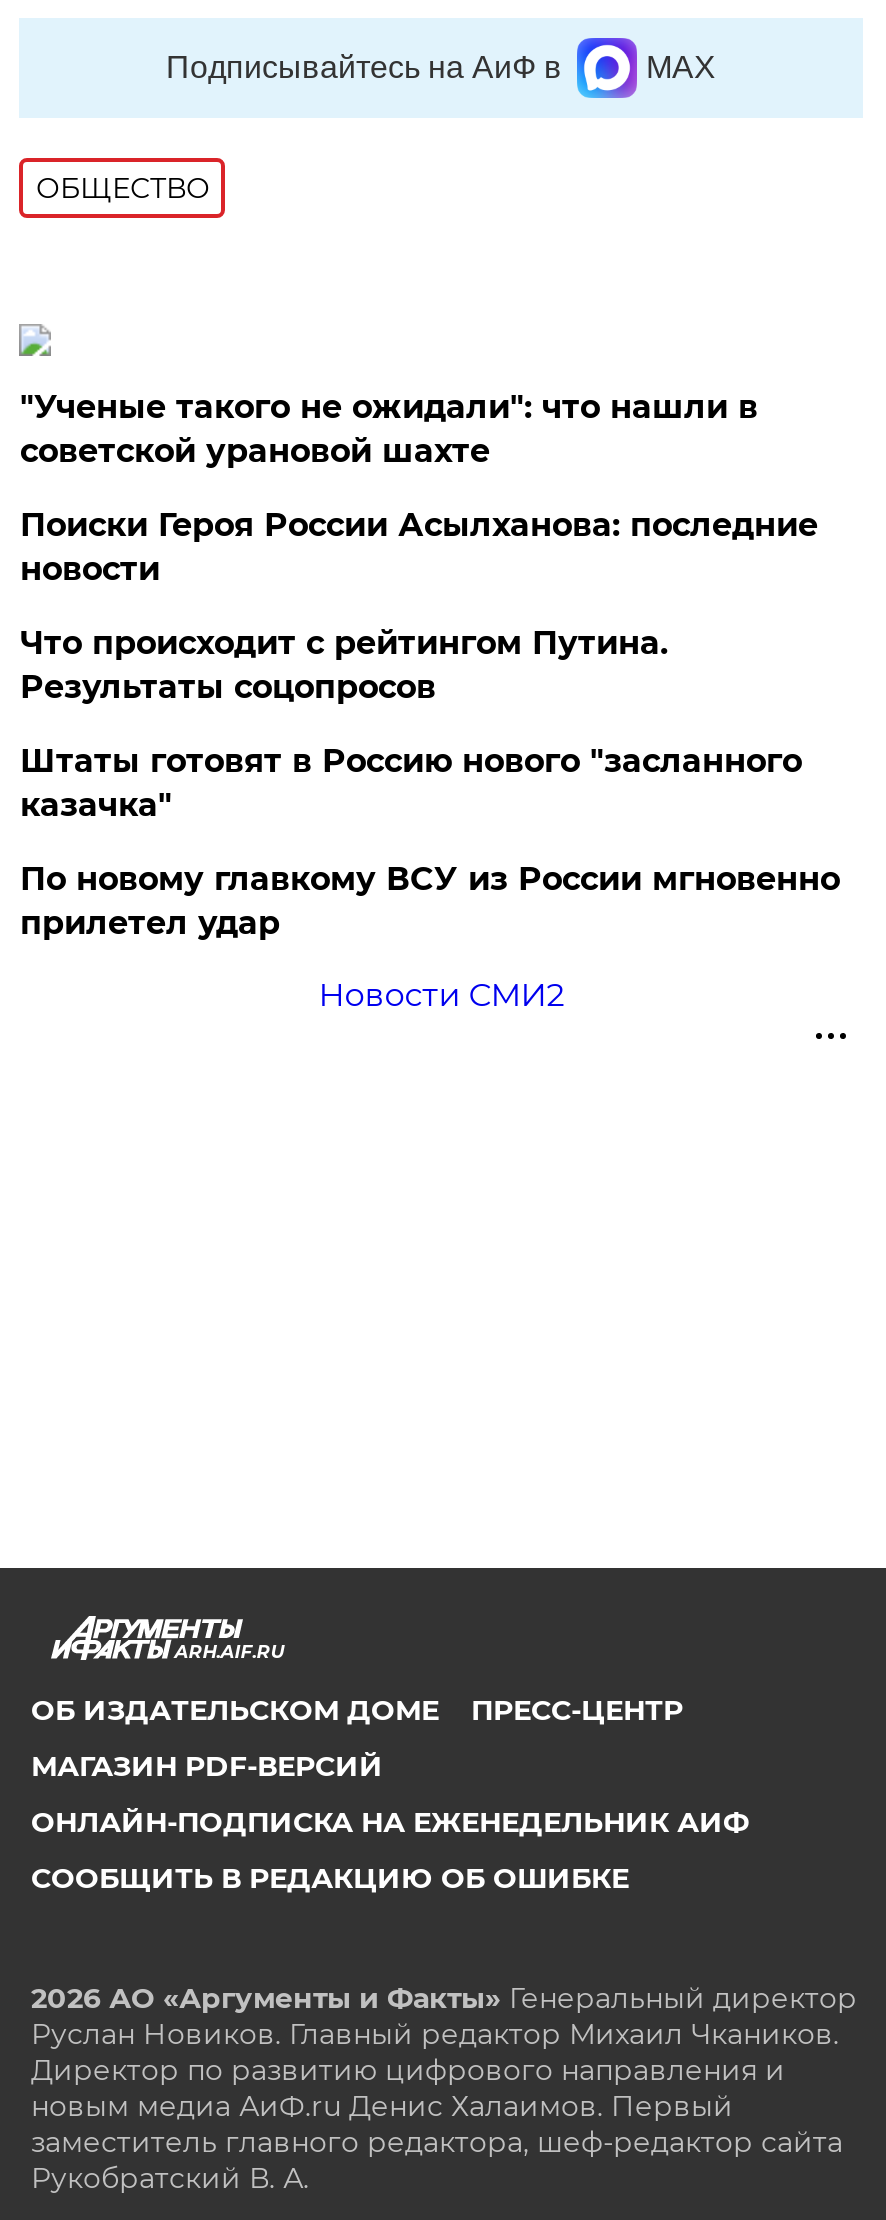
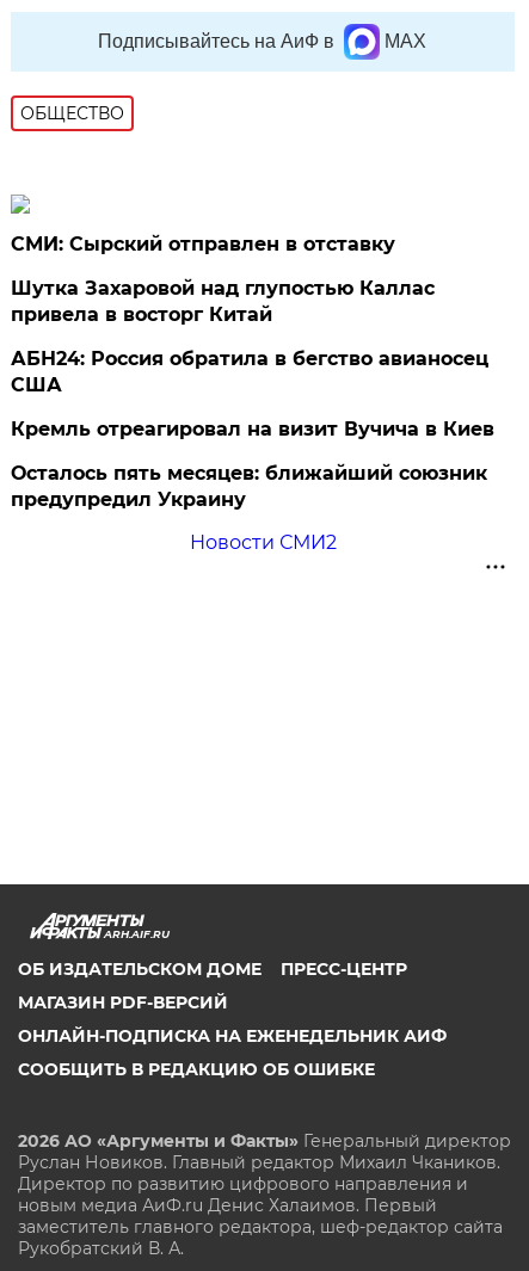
- "Ученые такого не ожидали": что нашли в
- советской урановой шахте
+ СМИ: Сырский отправлен в отставку

- Поиски Героя России Асылханова: последние
- новости
+ Шутка Захаровой над глупостью Каллас
+ привела в восторг Китай

- Что происходит с рейтингом Путина.
- Результаты соцопросов
+ АБН24: Россия обратила в бегство авианосец
+ США

- Штаты готовят в Россию нового "засланного
- казачка"
+ Кремль отреагировал на визит Вучича в Киев

- По новому главкому ВСУ из России мгновенно
- прилетел удар
+ Осталось пять месяцев: ближайший союзник
+ предупредил Украину
